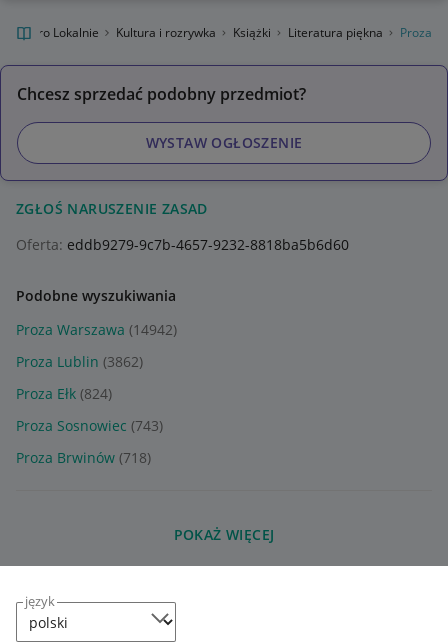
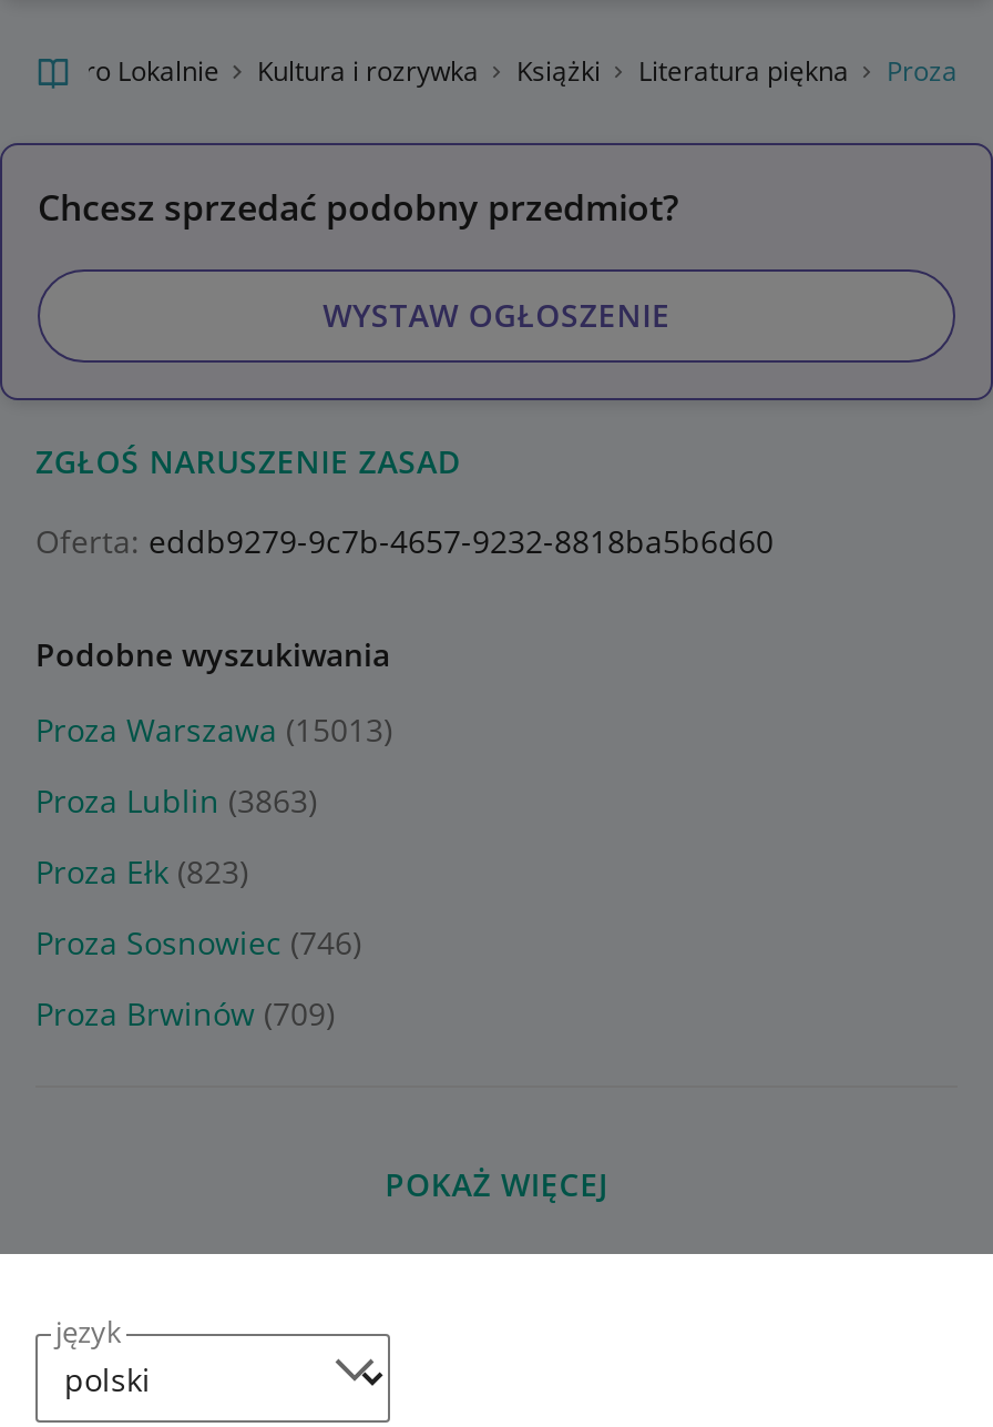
- Proza Warszawa (14942)
+ Proza Warszawa (15013)

- Proza Lublin (3862)
+ Proza Lublin (3863)

- Proza Ełk (824)
+ Proza Ełk (823)

- Proza Sosnowiec (743)
+ Proza Sosnowiec (746)

- Proza Brwinów (718)
+ Proza Brwinów (709)
